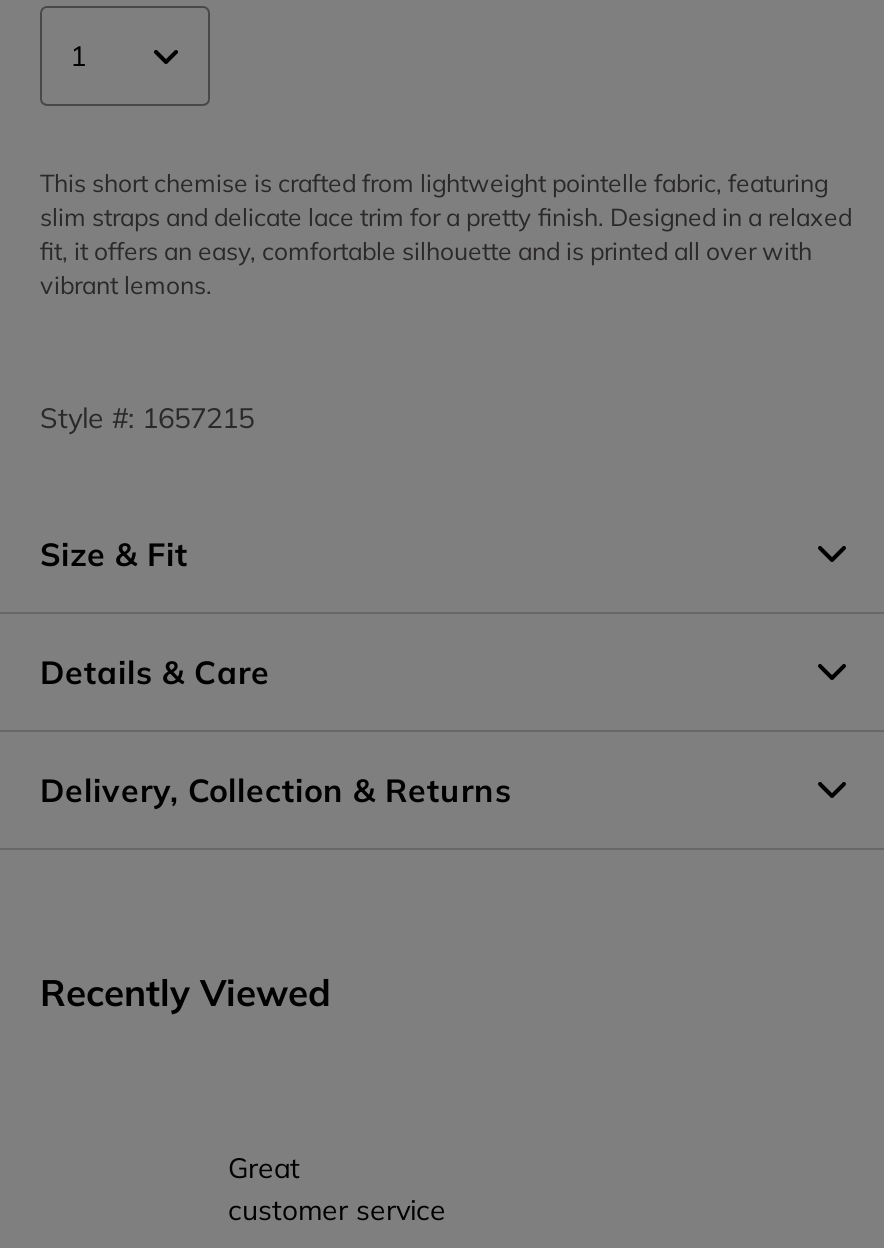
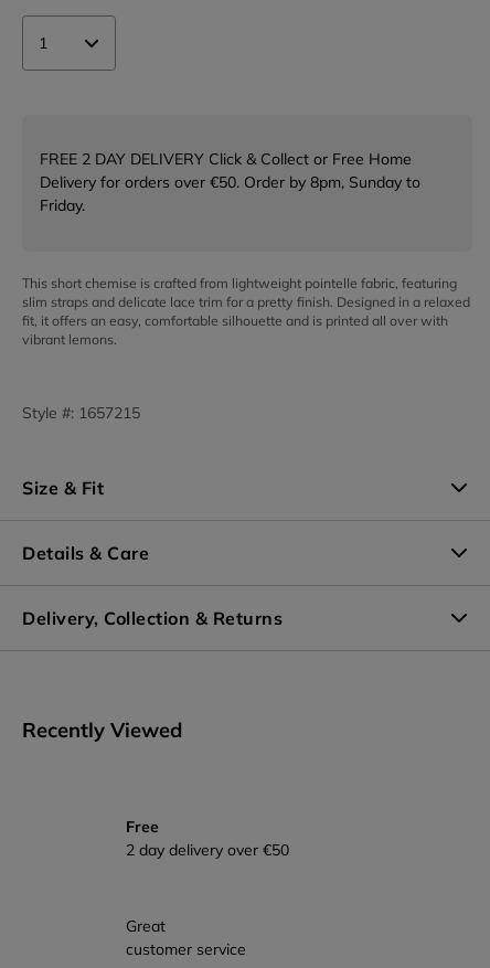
+ FREE 2 DAY DELIVERY Click & Collect or Free Home
+ Delivery for orders over €50. Order by 8pm, Sunday to
+ Friday.

+ Free
+ 2 day delivery over €50
